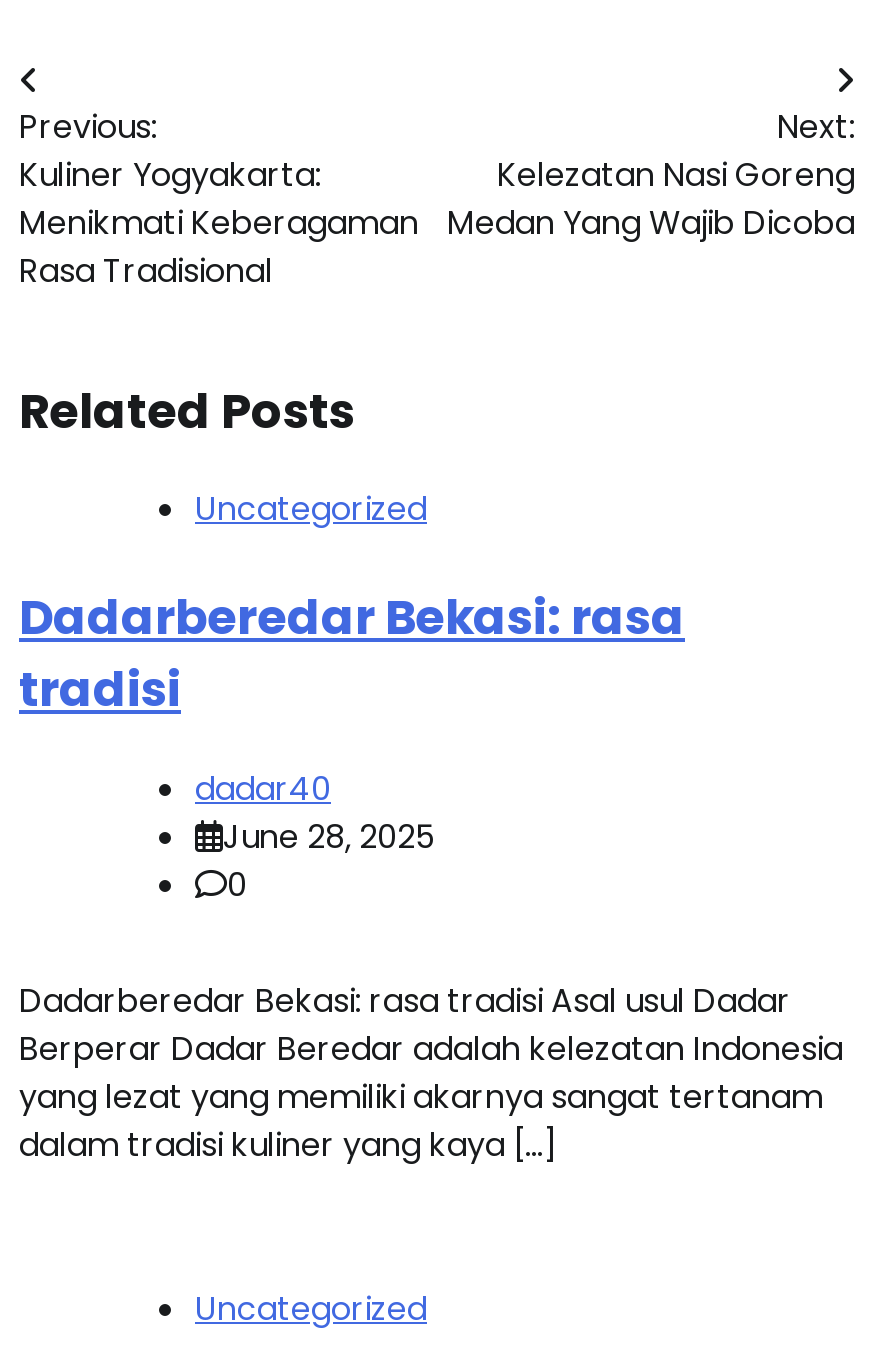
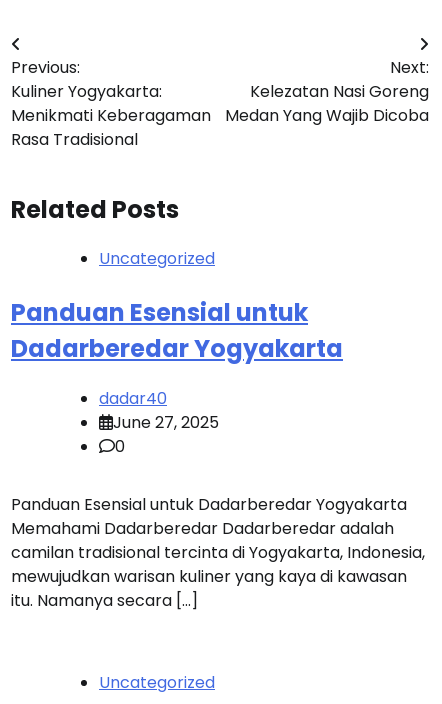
- Dadarberedar Bekasi: rasa
- tradisi
+ Panduan Esensial untuk
+ Dadarberedar Yogyakarta

- June 28, 2025
+ June 27, 2025

- Dadarberedar Bekasi: rasa tradisi Asal usul Dadar
- Berperar Dadar Beredar adalah kelezatan Indonesia
- yang lezat yang memiliki akarnya sangat tertanam
- dalam tradisi kuliner yang kaya […]
+ Panduan Esensial untuk Dadarberedar Yogyakarta
+ Memahami Dadarberedar Dadarberedar adalah
+ camilan tradisional tercinta di Yogyakarta, Indonesia,
+ mewujudkan warisan kuliner yang kaya di kawasan
+ itu. Namanya secara […]
